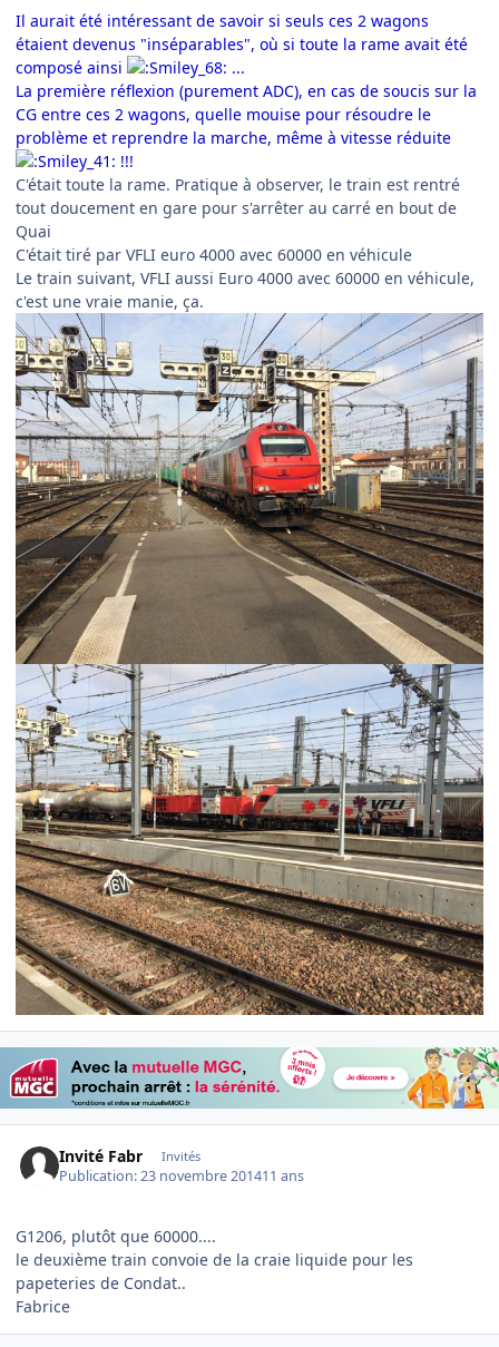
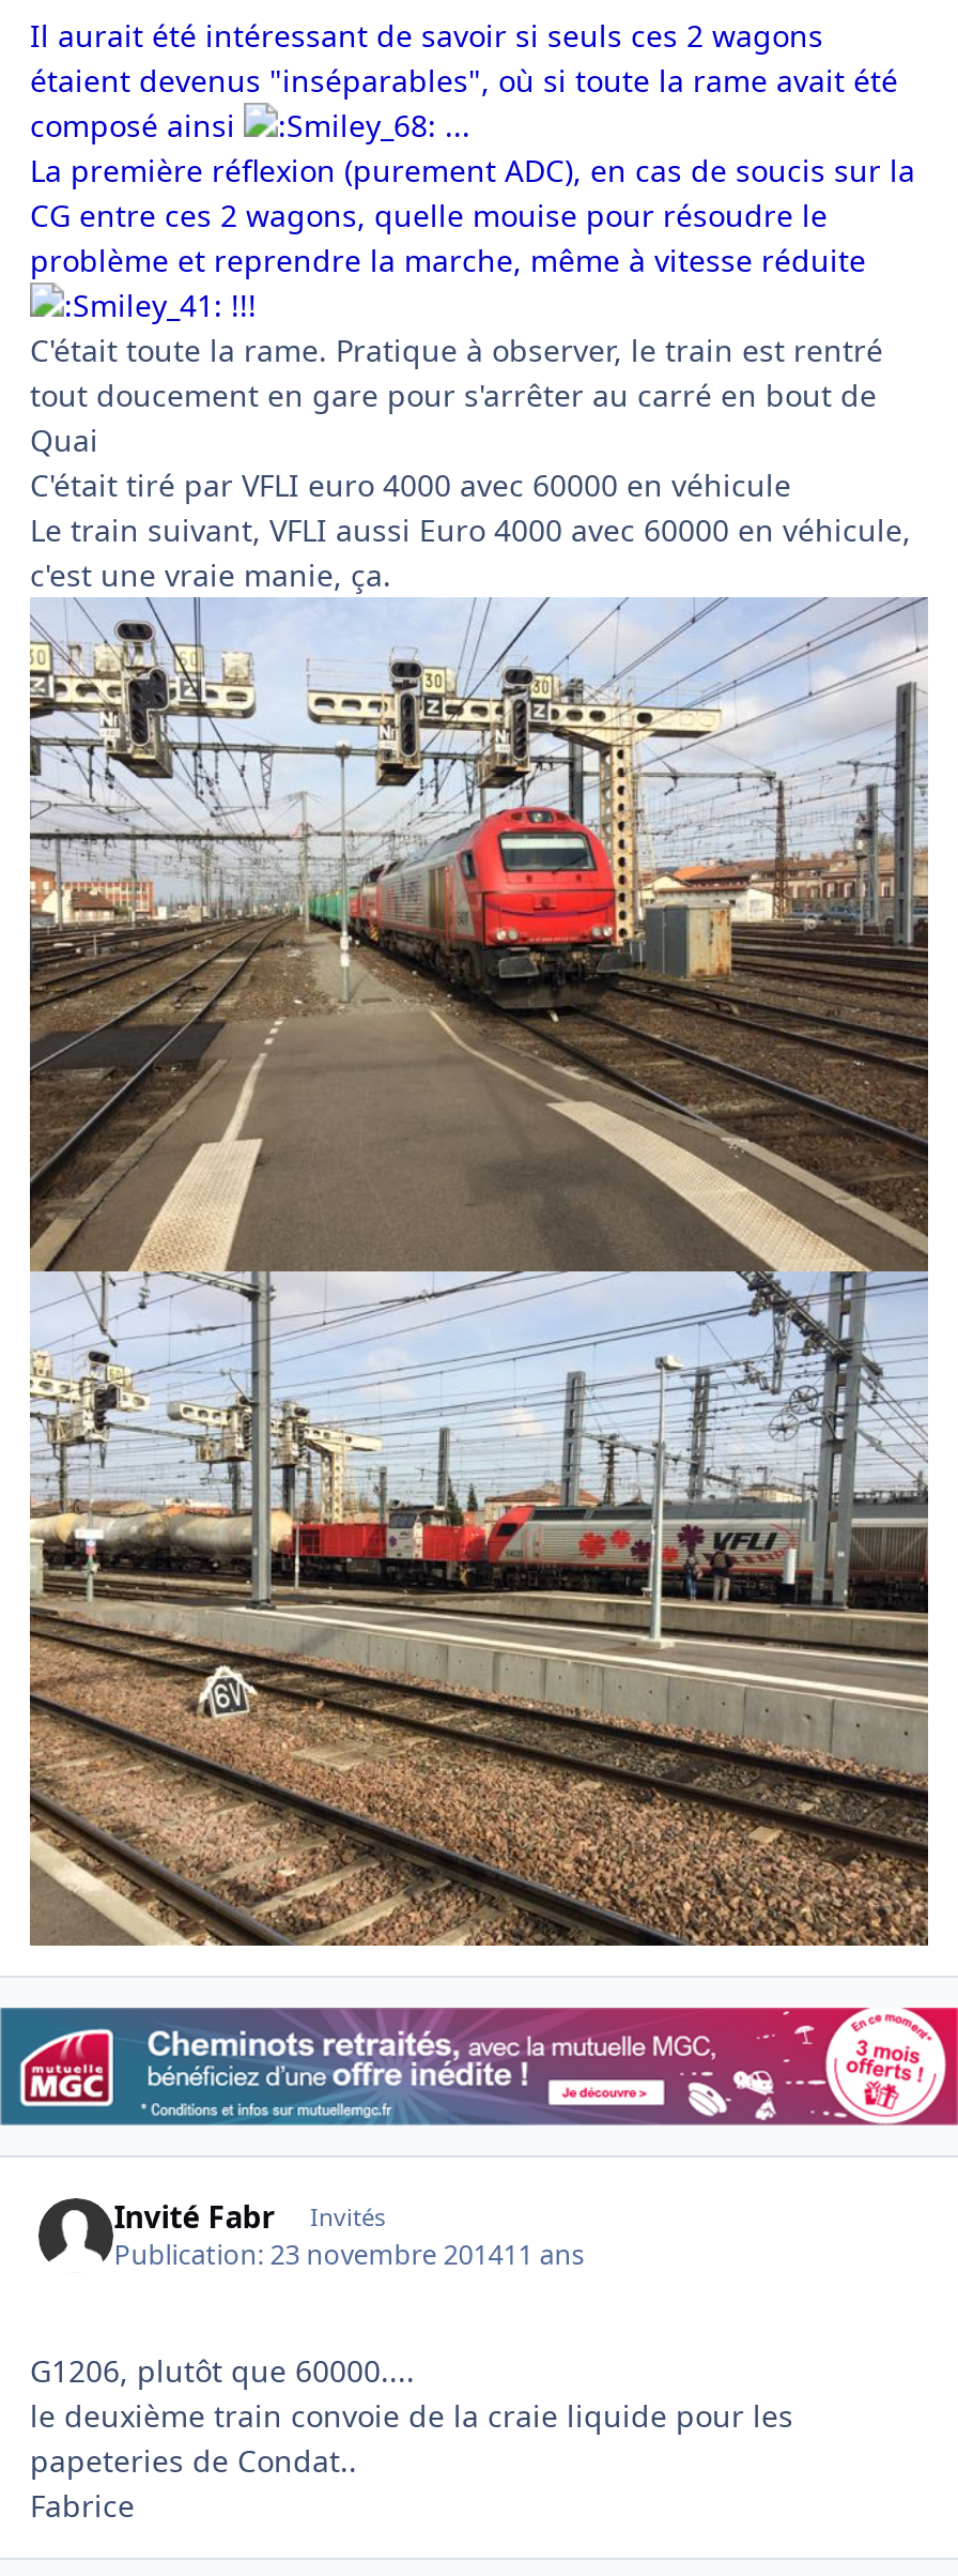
- [image]
+ [image]
